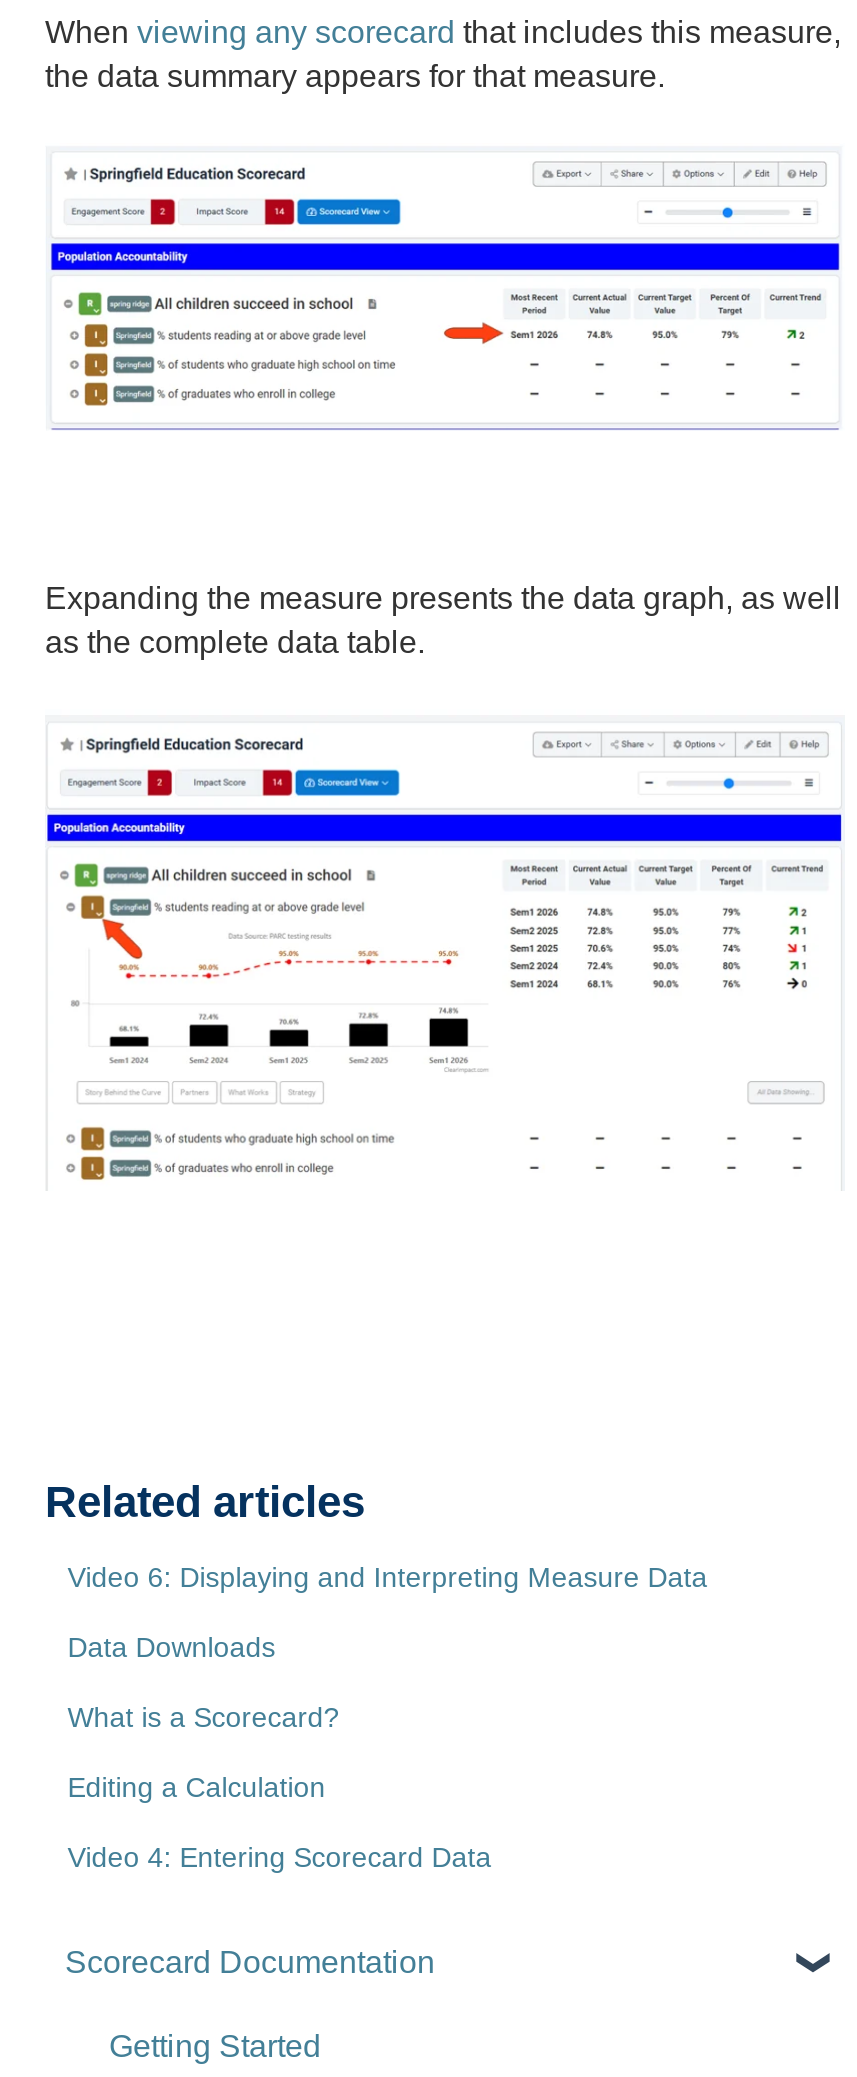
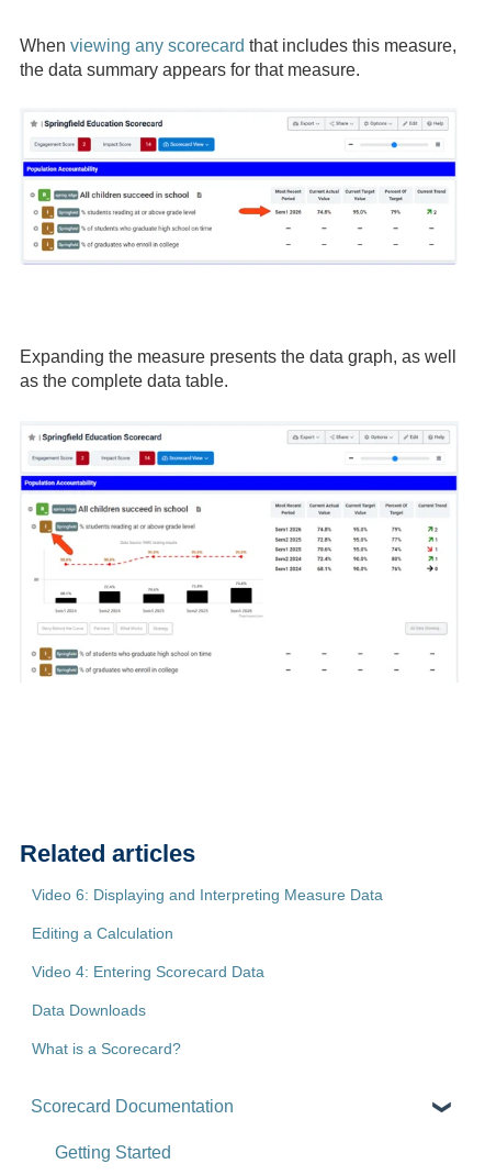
moved down: Data Downloads | What is a Scorecard?

moved up: Editing a Calculation | Video 4: Entering Scorecard Data
